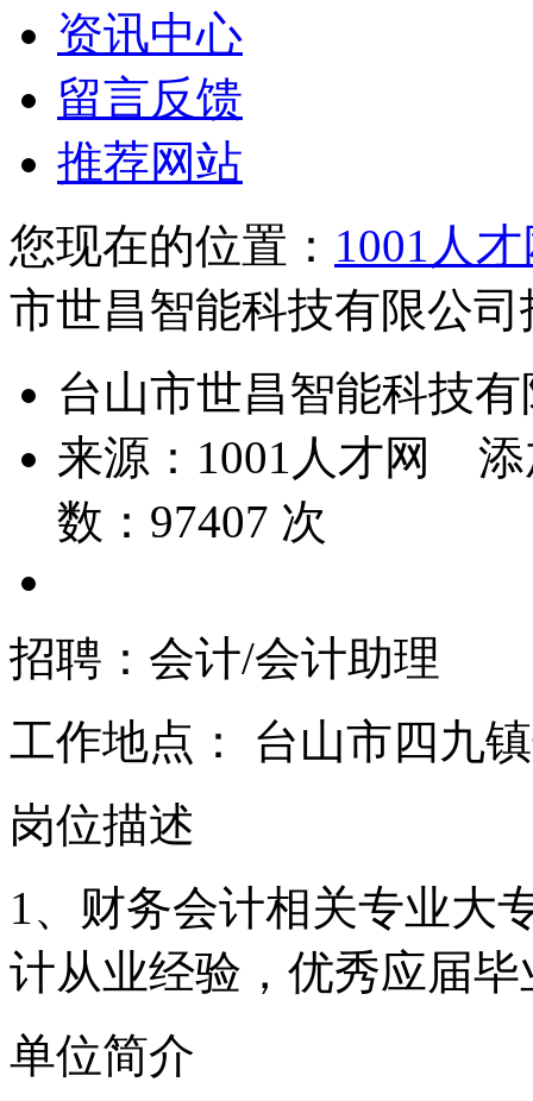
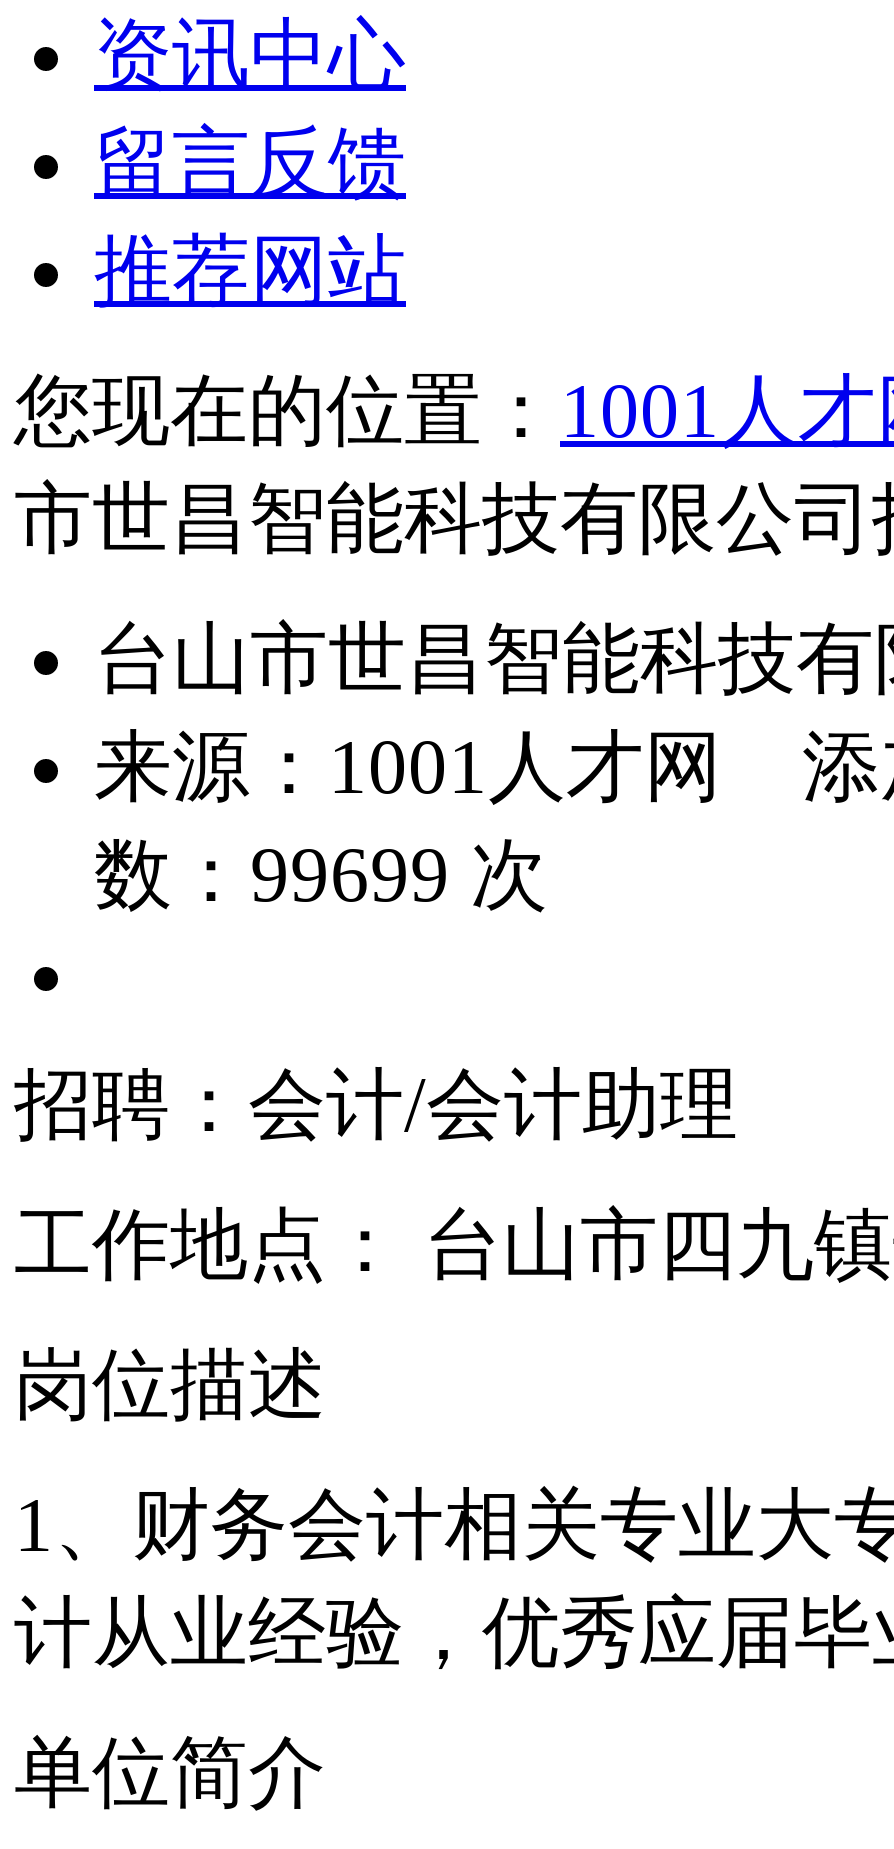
- 数：97407次
+ 数：99699次
